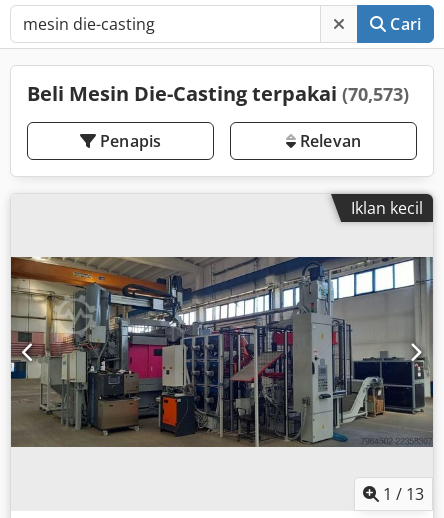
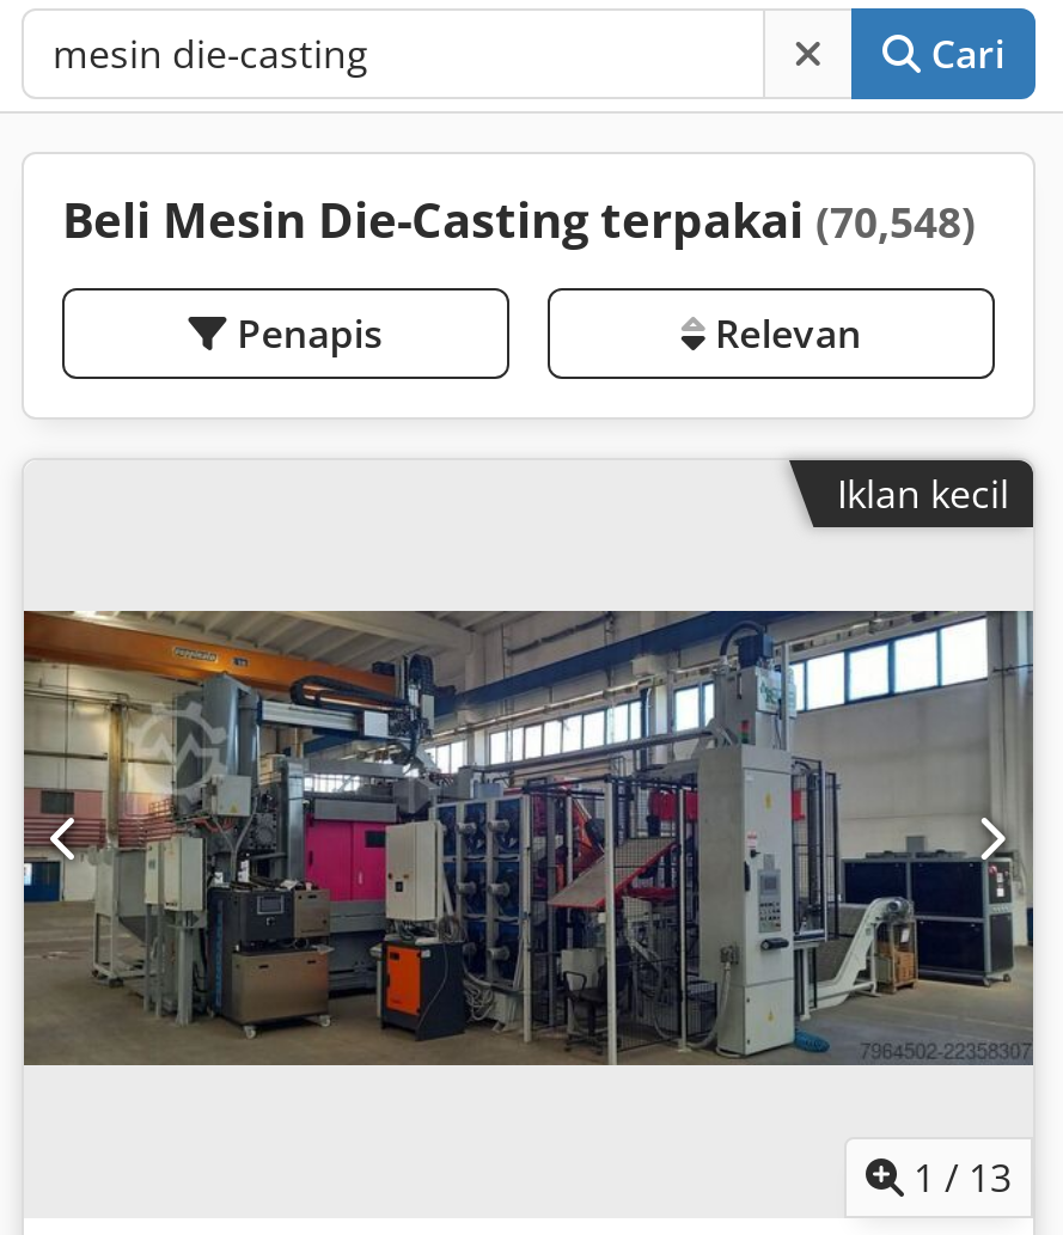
- Beli Mesin Die-Casting terpakai (70,573)
+ Beli Mesin Die-Casting terpakai (70,548)
